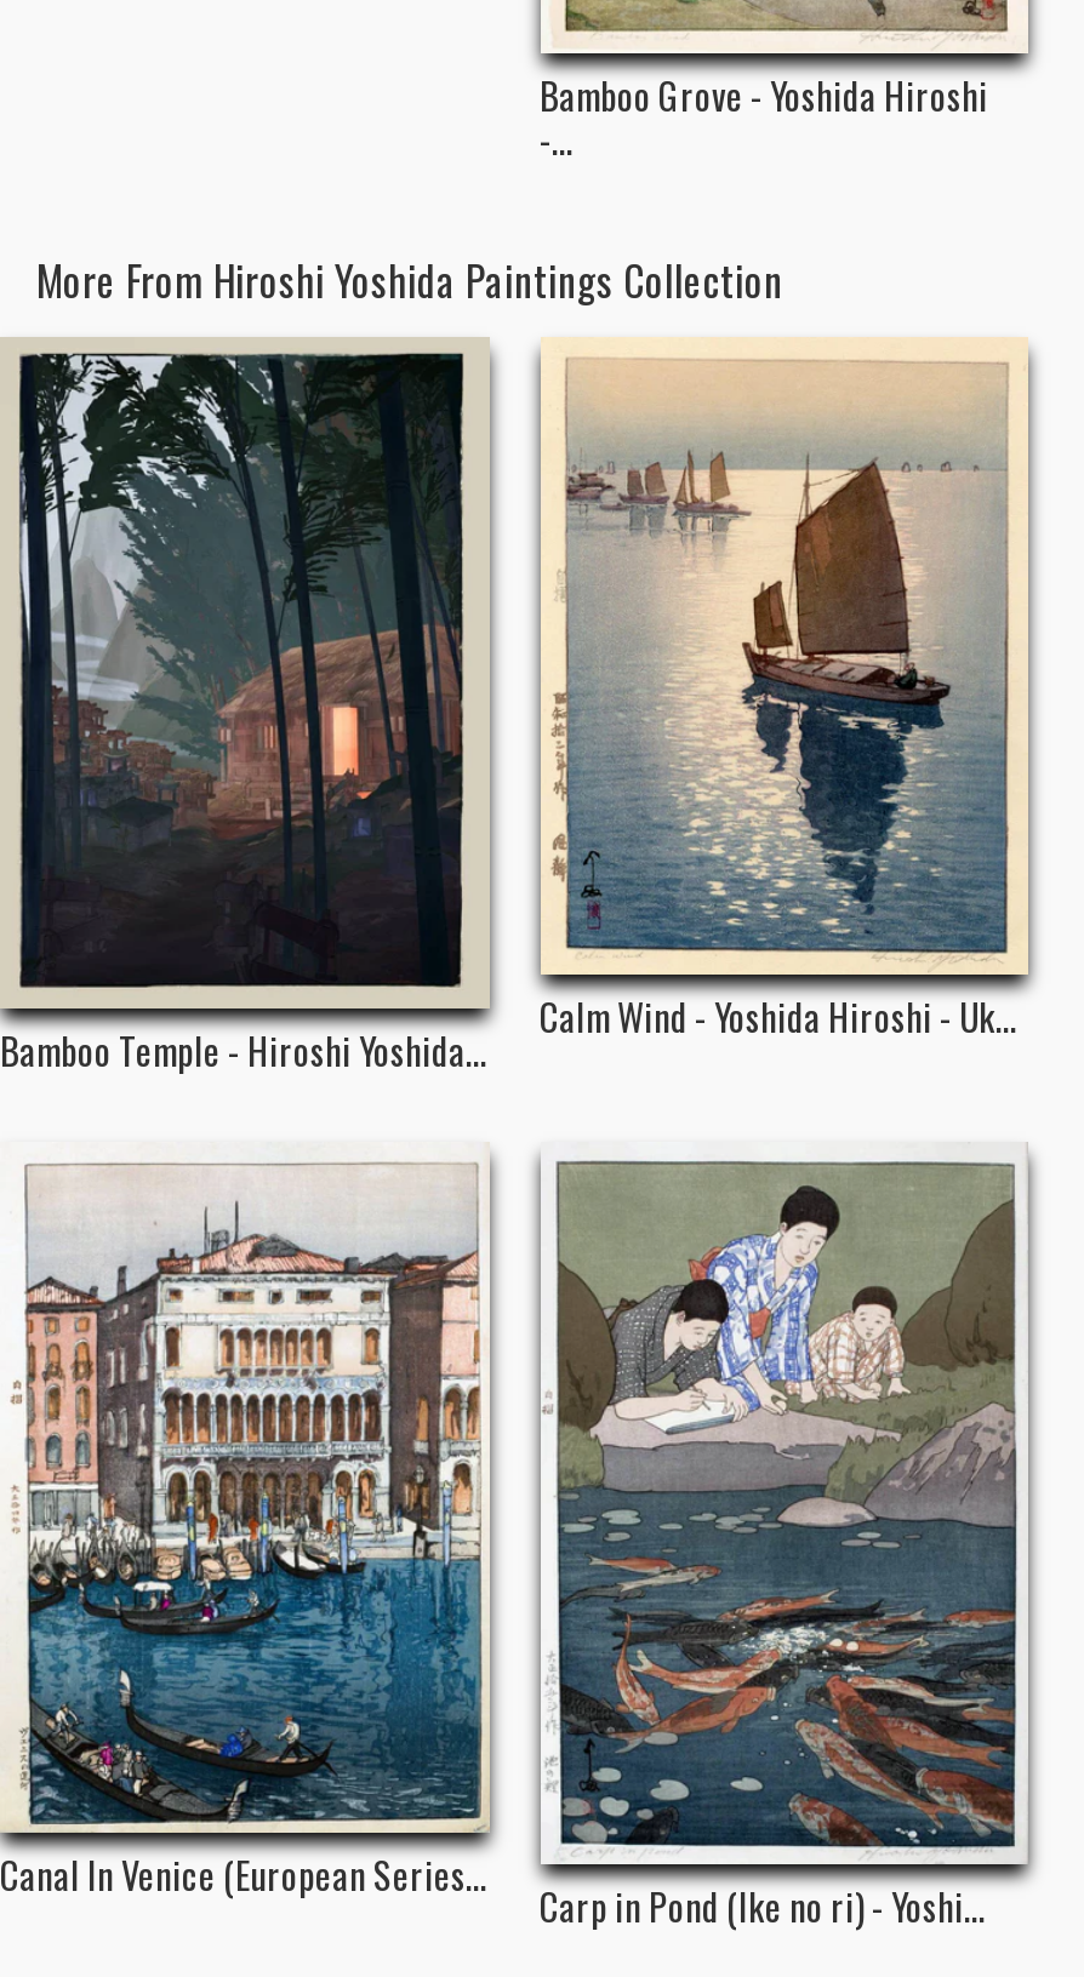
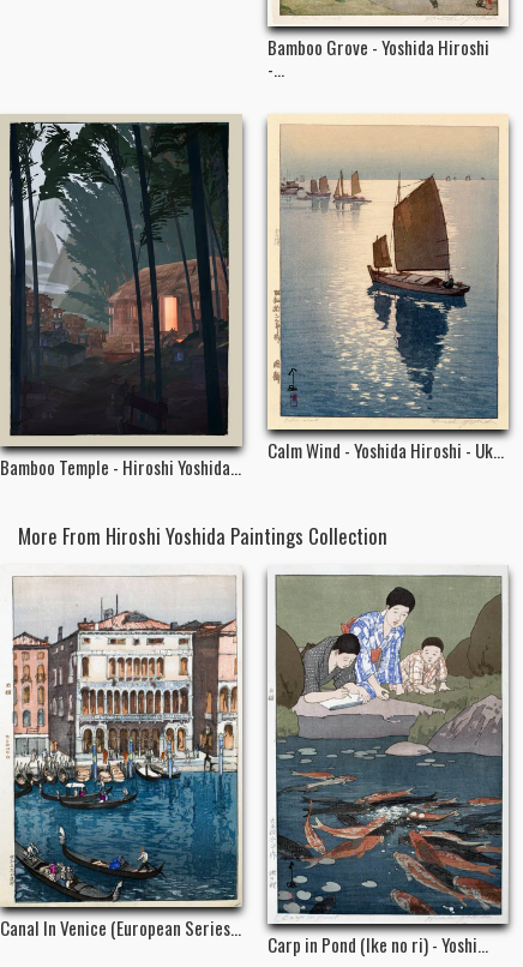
moved down: More From Hiroshi Yoshida Paintings Collection

moved up: [image] | Bamboo Temple - Hiroshi Yoshida... | Calm Wind - Yoshida Hiroshi - Uk...
